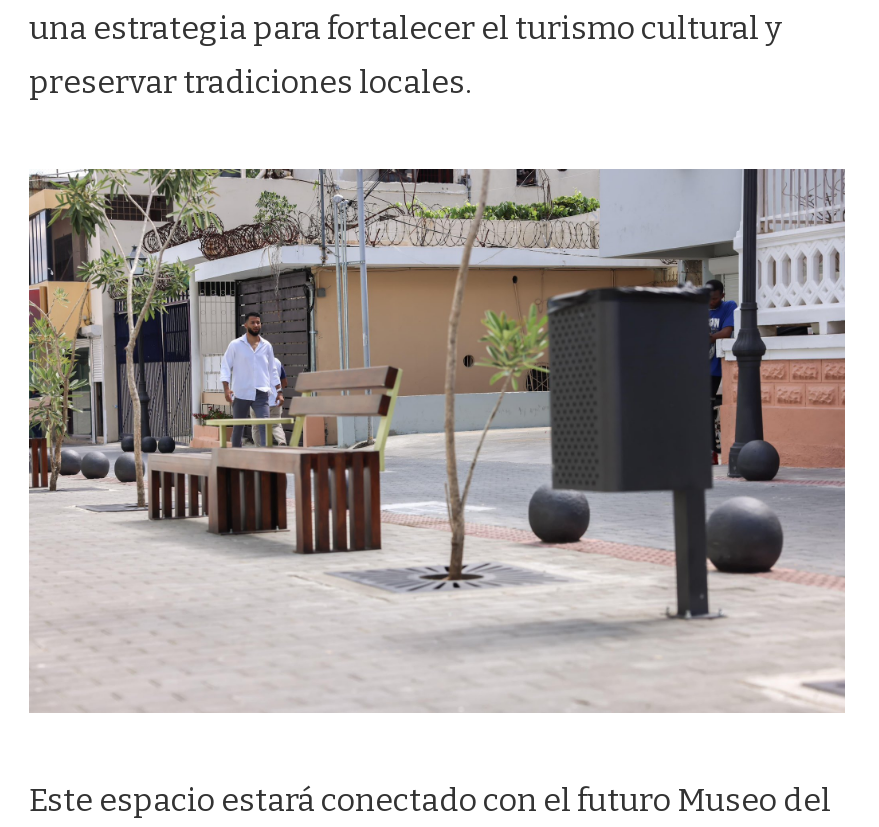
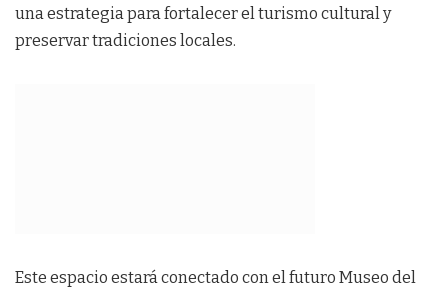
- [image]
